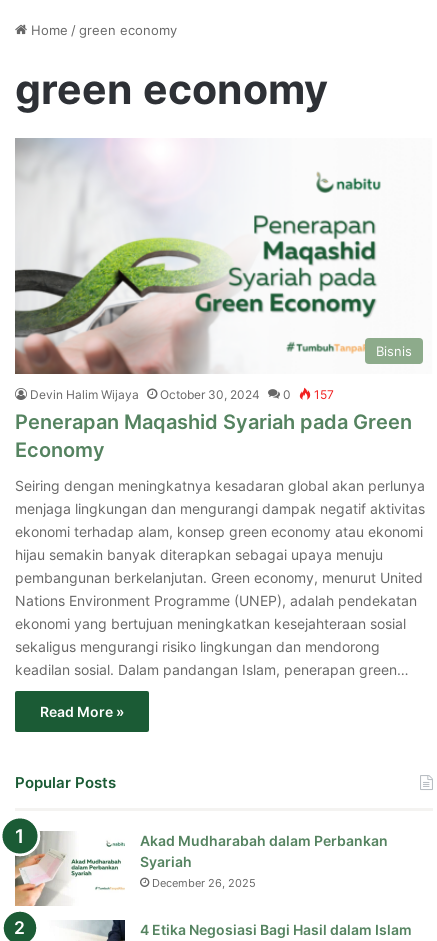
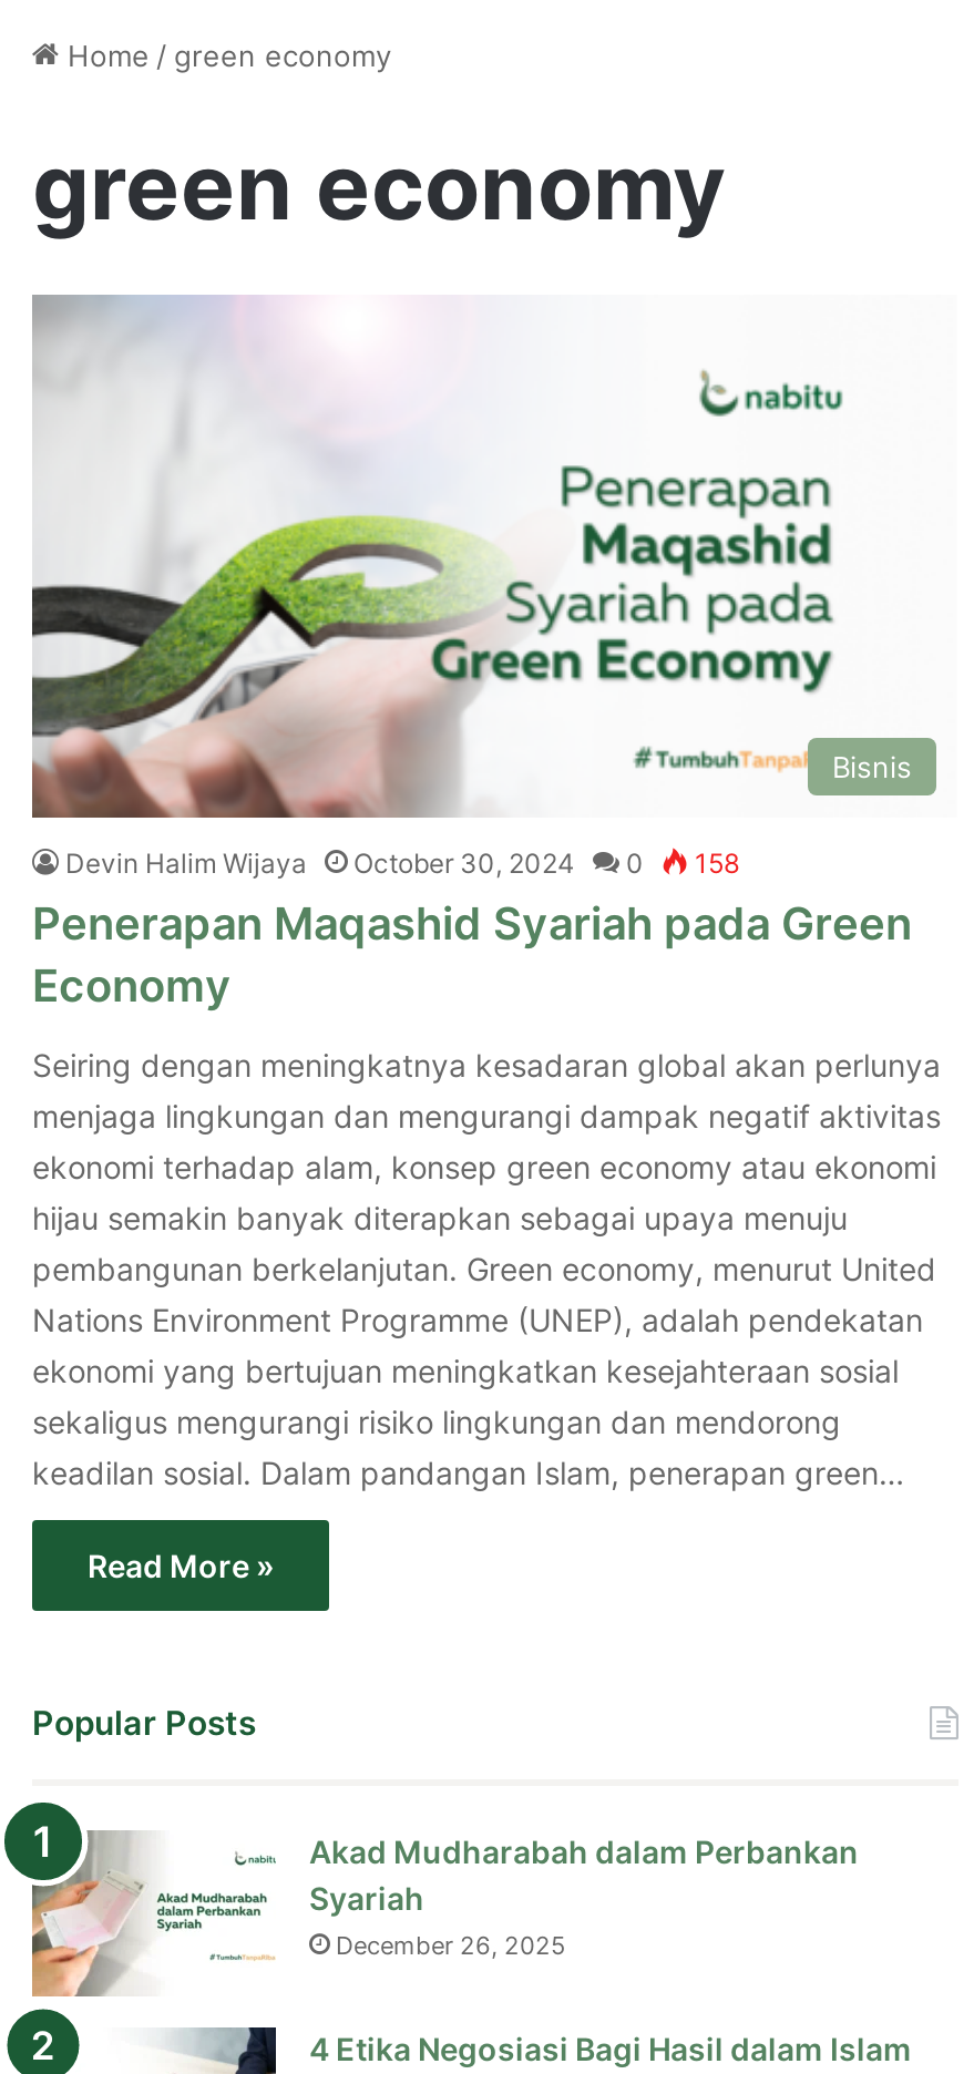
- Devin Halim Wijaya October 30, 2024 0 157
+ Devin Halim Wijaya October 30, 2024 0 158
